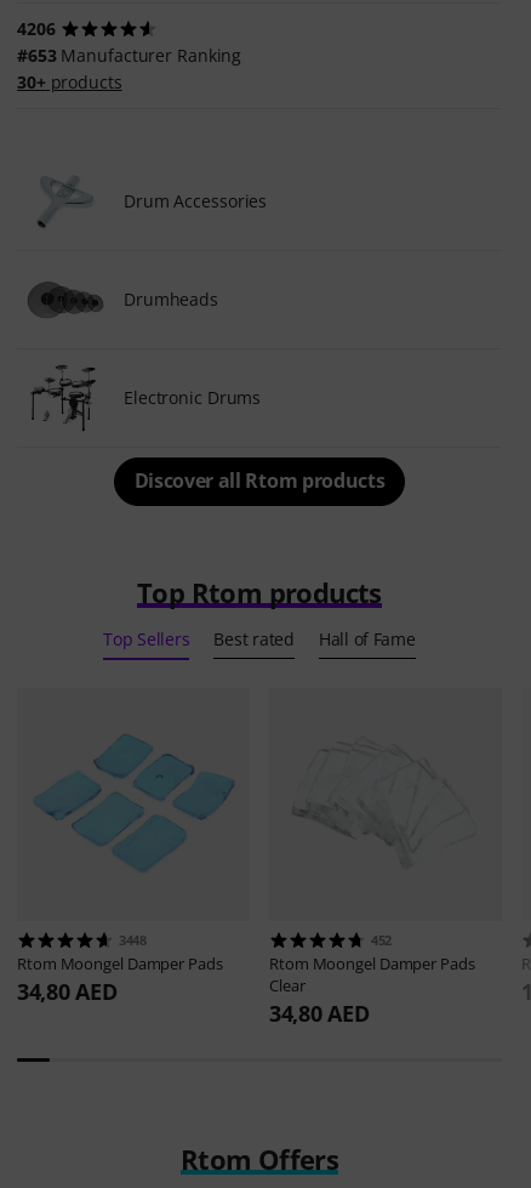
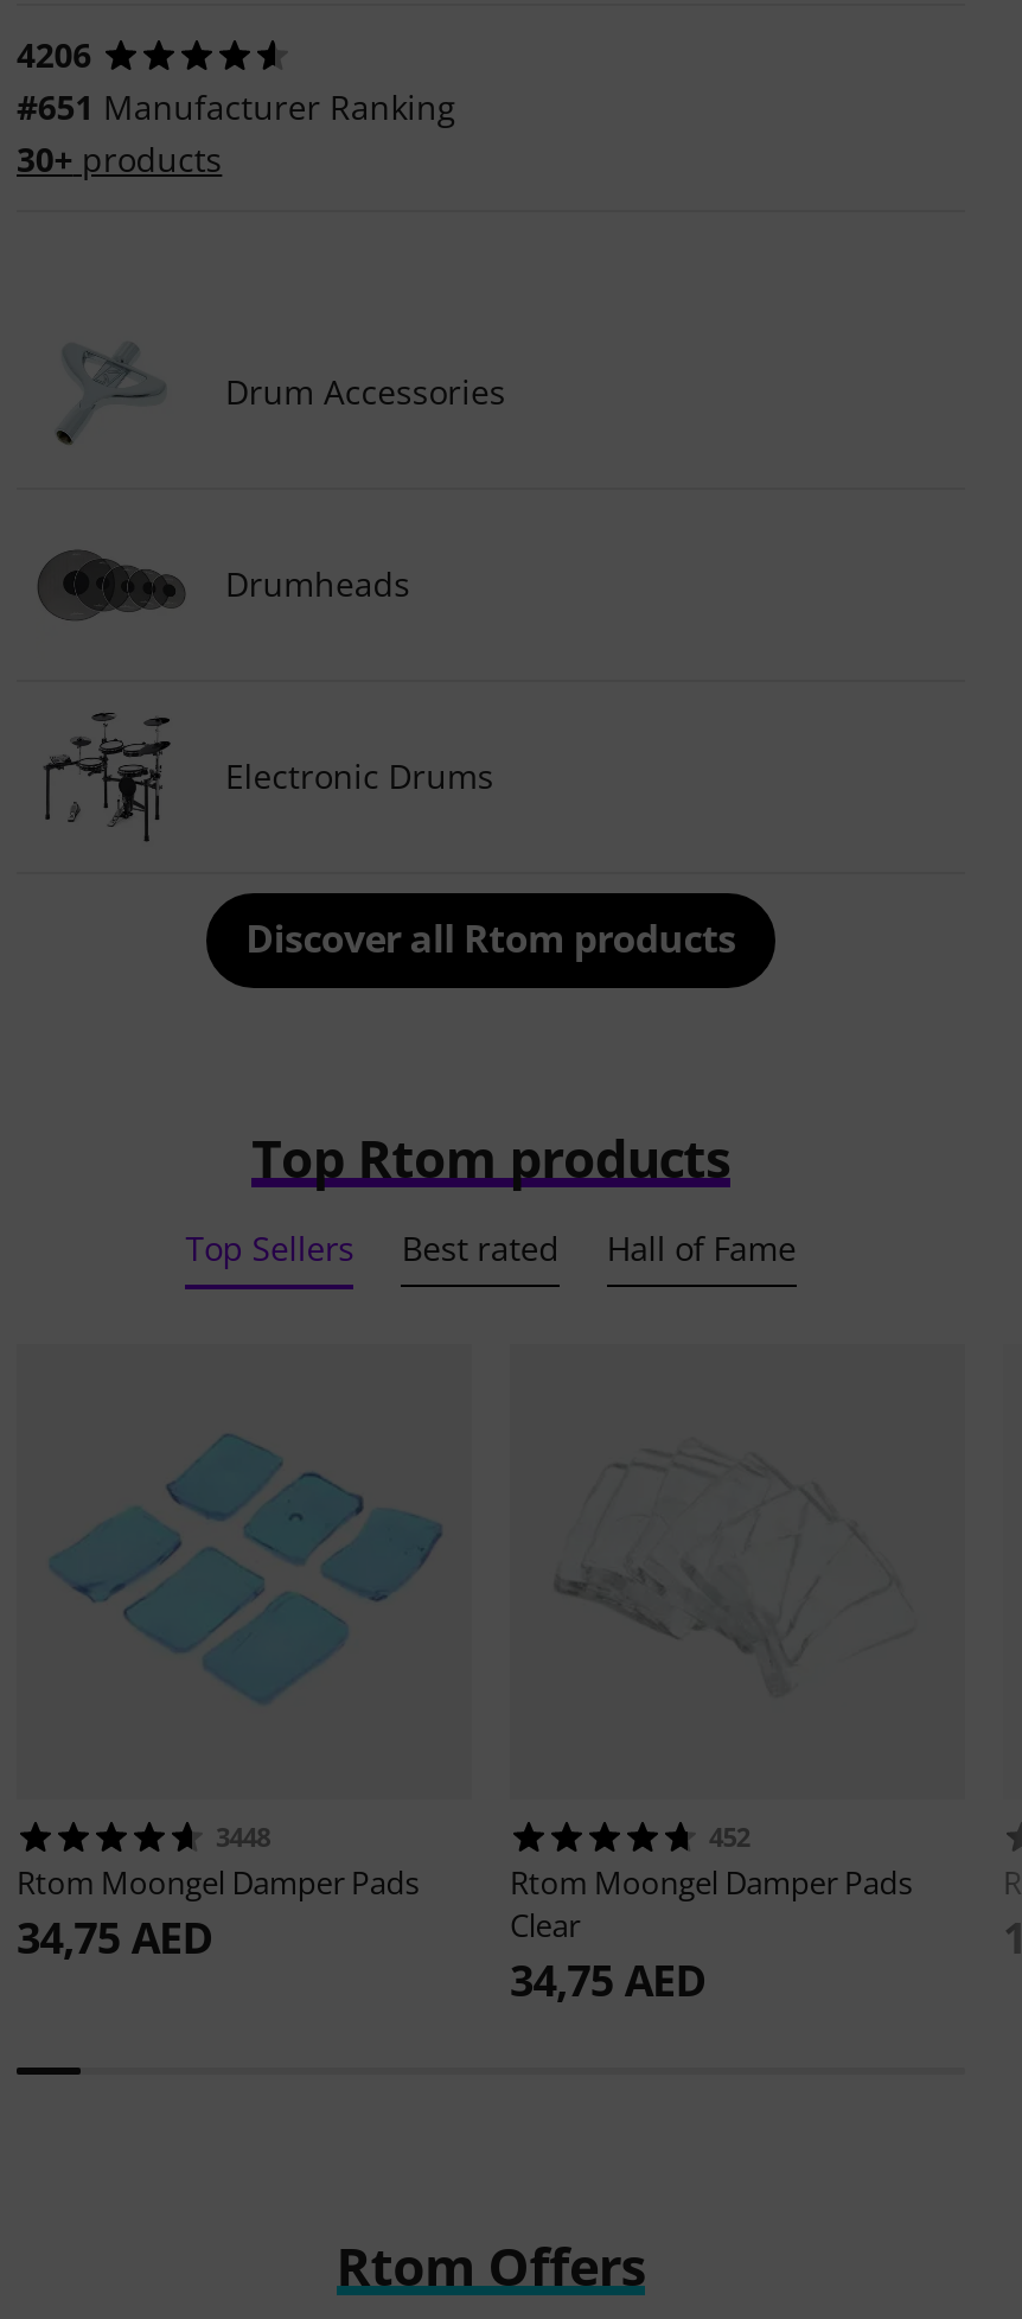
- #653 Manufacturer Ranking
+ #651 Manufacturer Ranking

- 34,80 AED
+ 34,75 AED

- 34,80 AED
+ 34,75 AED
